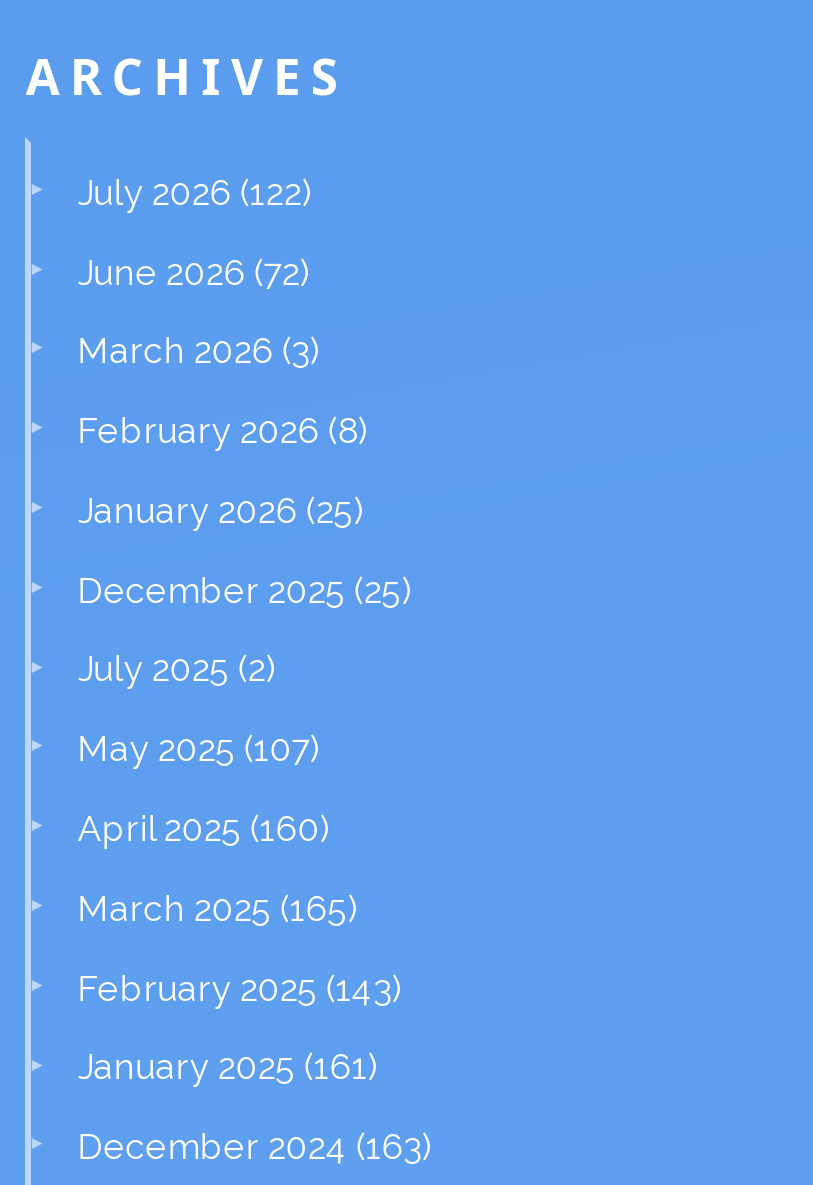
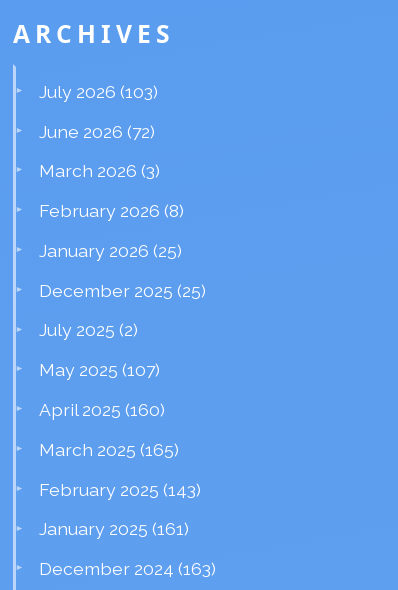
- July 2026 (122)
+ July 2026 (103)
